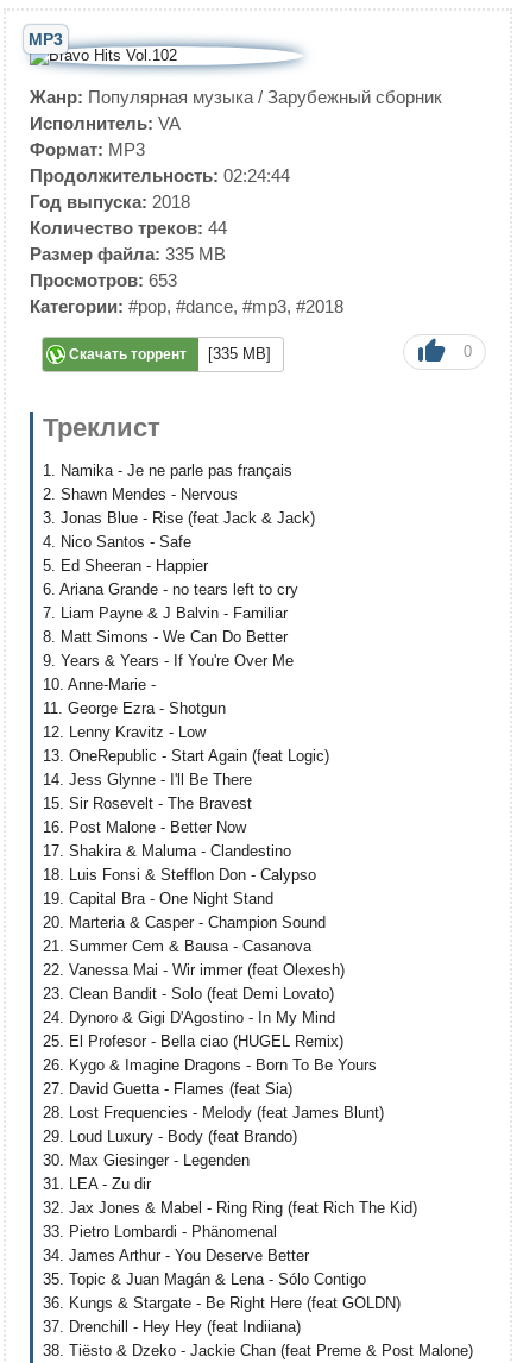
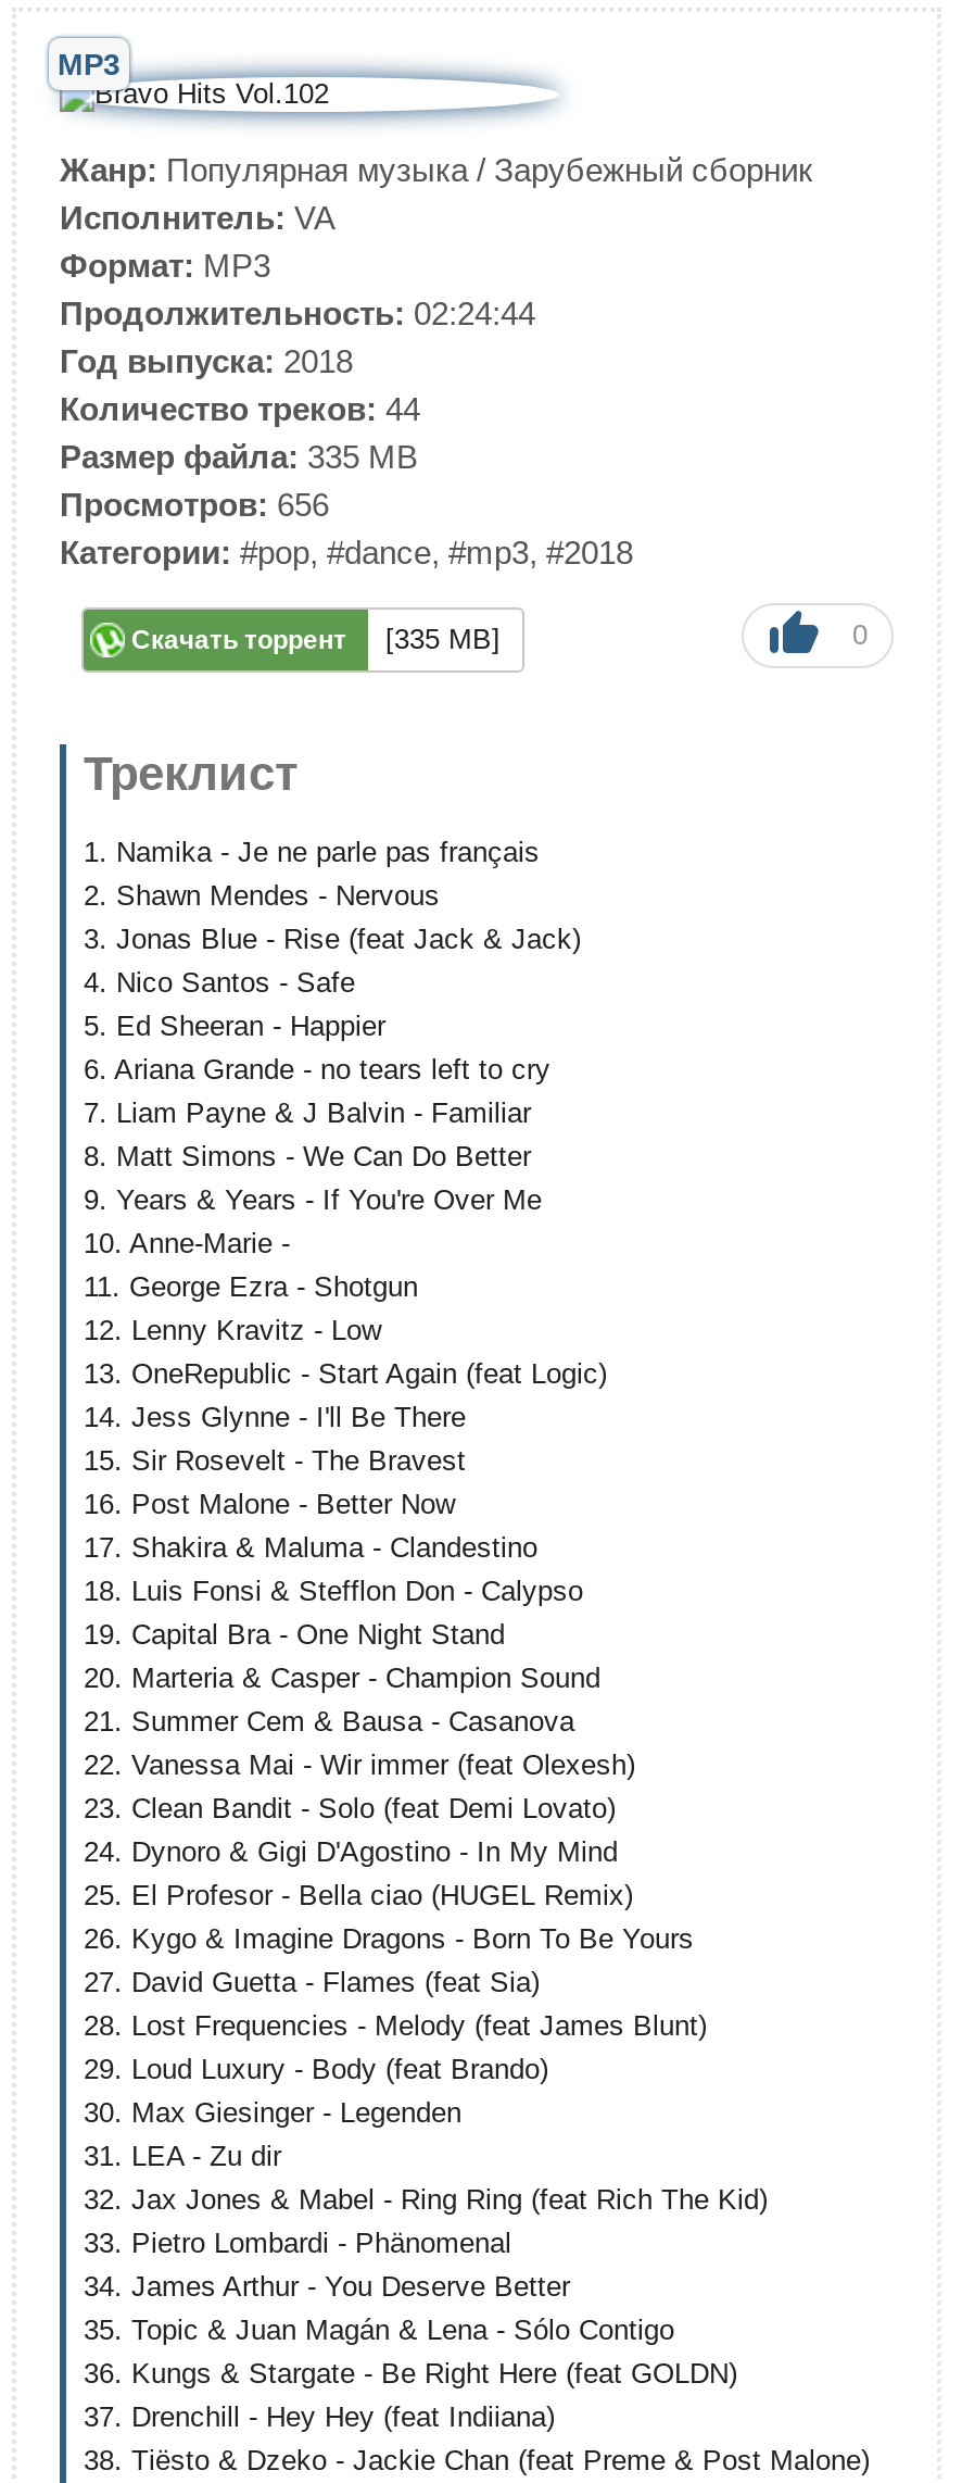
- Просмотров: 653
+ Просмотров: 656
